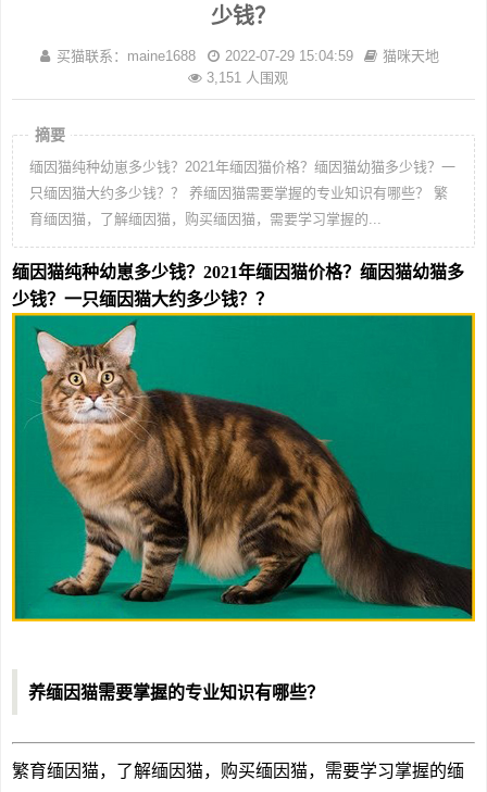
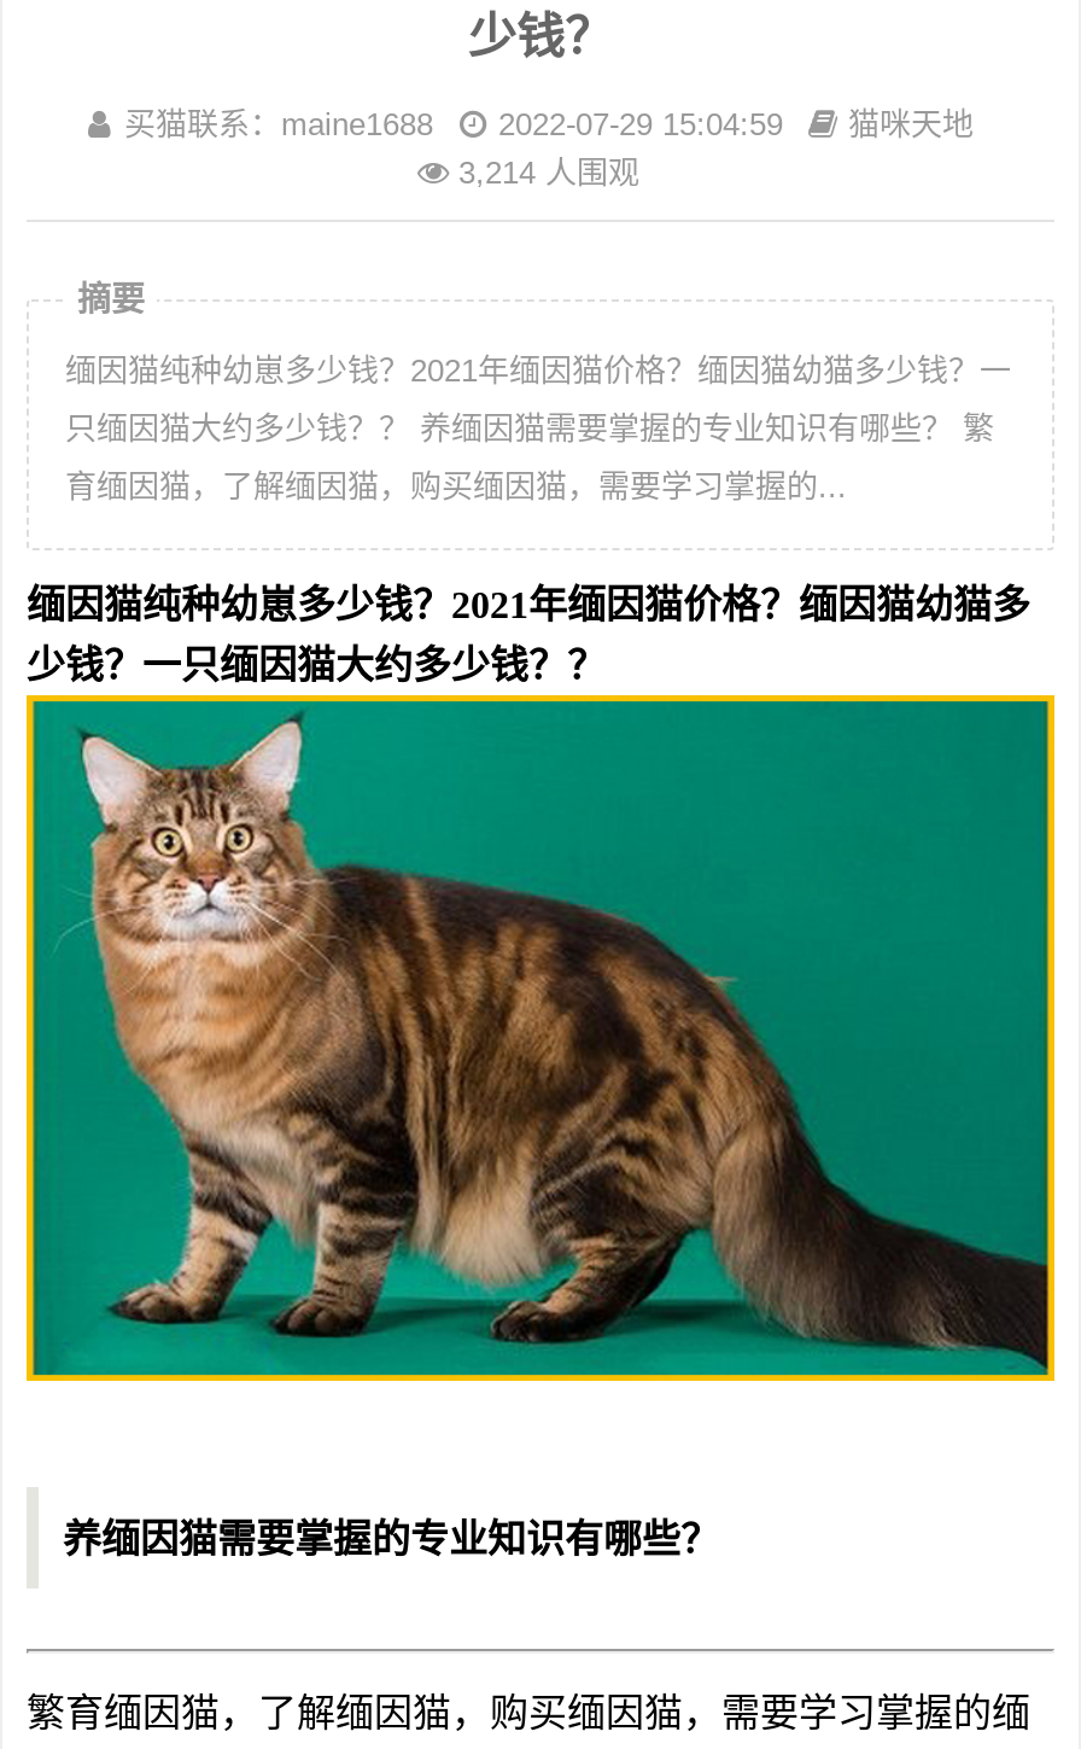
- 3,151 人围观
+ 3,214 人围观
